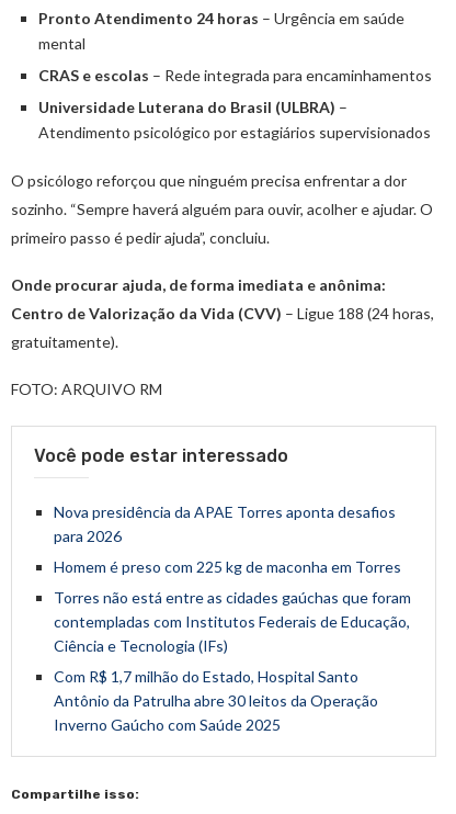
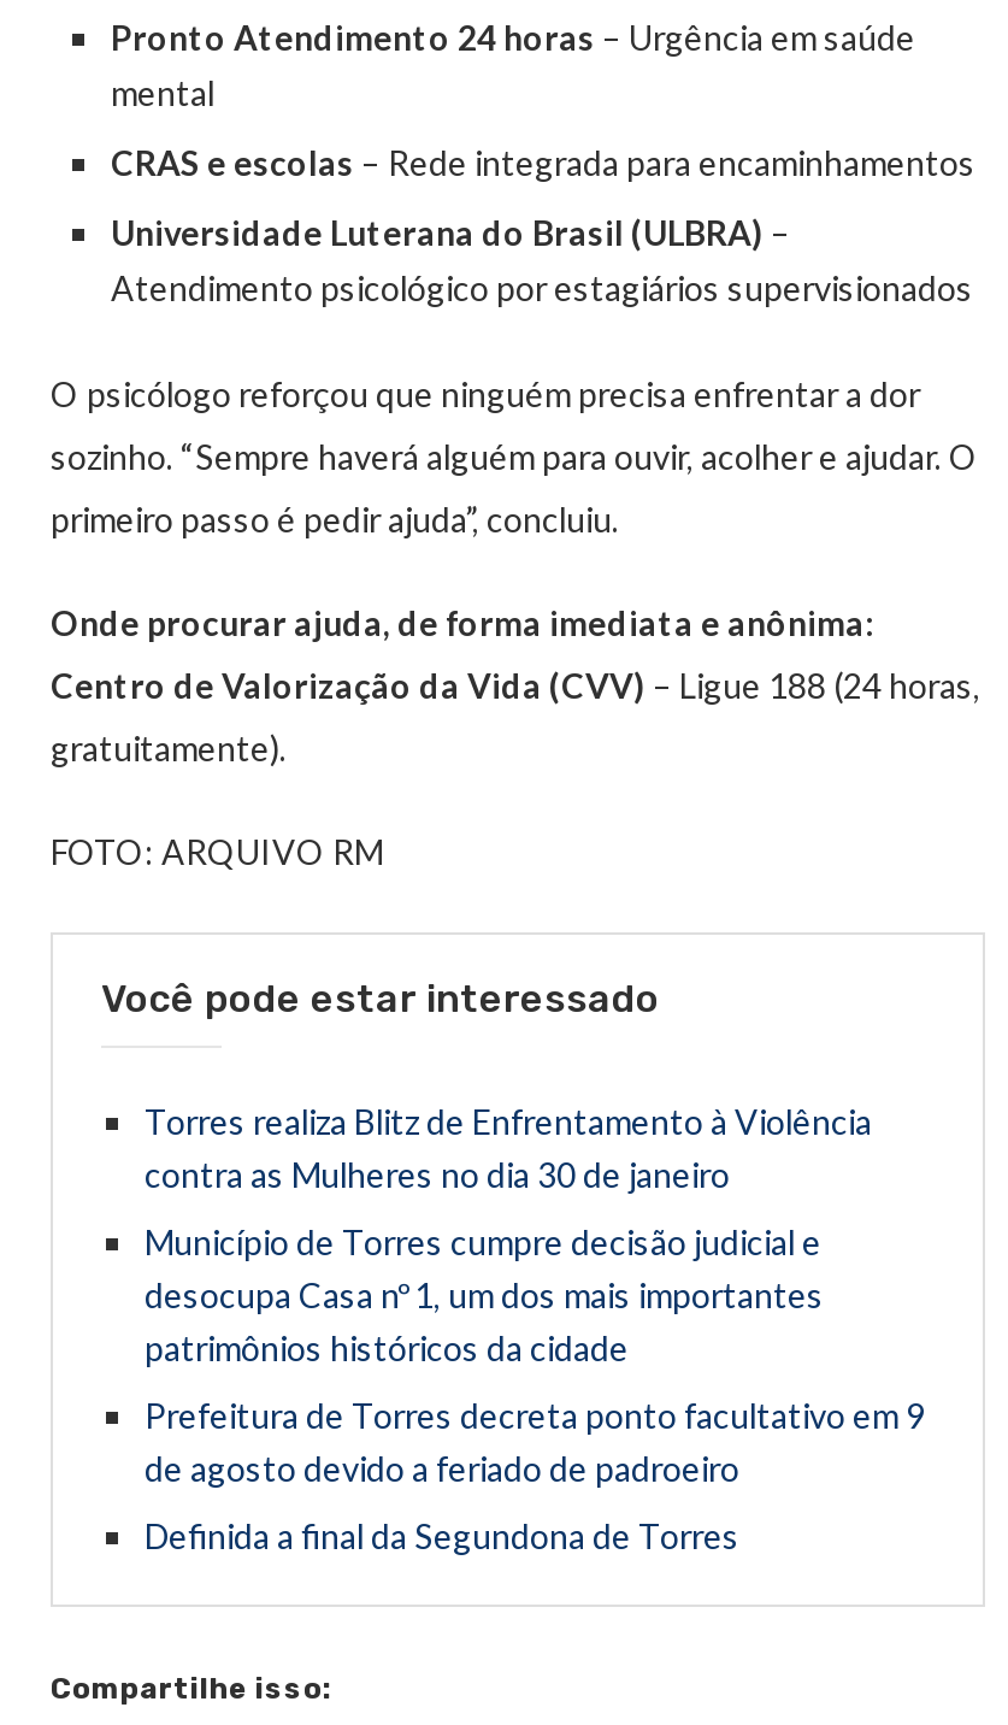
- Nova presidência da APAE Torres aponta desafios
- para 2026
+ Torres realiza Blitz de Enfrentamento à Violência
+ contra as Mulheres no dia 30 de janeiro

- Homem é preso com 225 kg de maconha em Torres
+ Município de Torres cumpre decisão judicial e
+ desocupa Casa nº 1, um dos mais importantes
+ patrimônios históricos da cidade

- Torres não está entre as cidades gaúchas que foram
- contempladas com Institutos Federais de Educação,
- Ciência e Tecnologia (IFs)
+ Prefeitura de Torres decreta ponto facultativo em 9
+ de agosto devido a feriado de padroeiro

- Com R$ 1,7 milhão do Estado, Hospital Santo
- Antônio da Patrulha abre 30 leitos da Operação
- Inverno Gaúcho com Saúde 2025
+ Definida a final da Segundona de Torres
